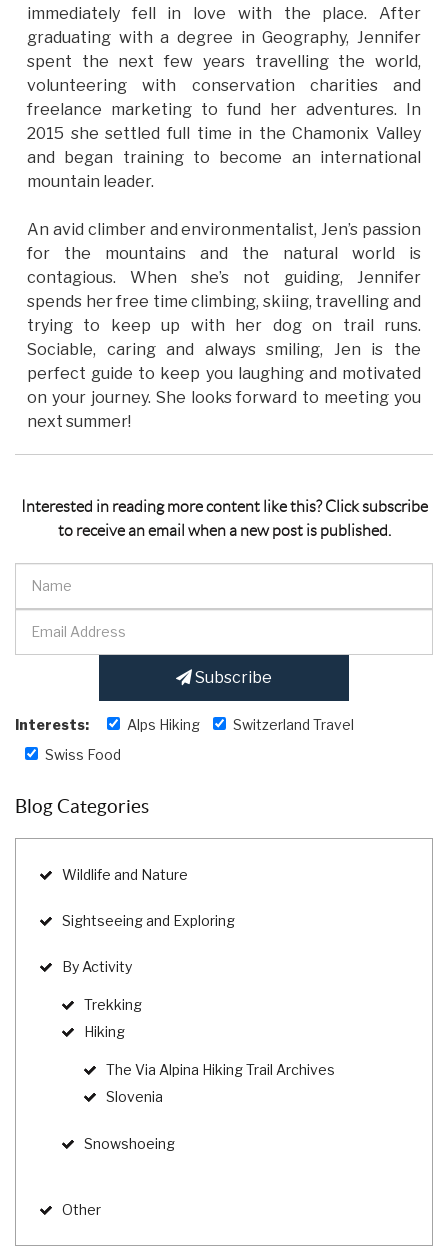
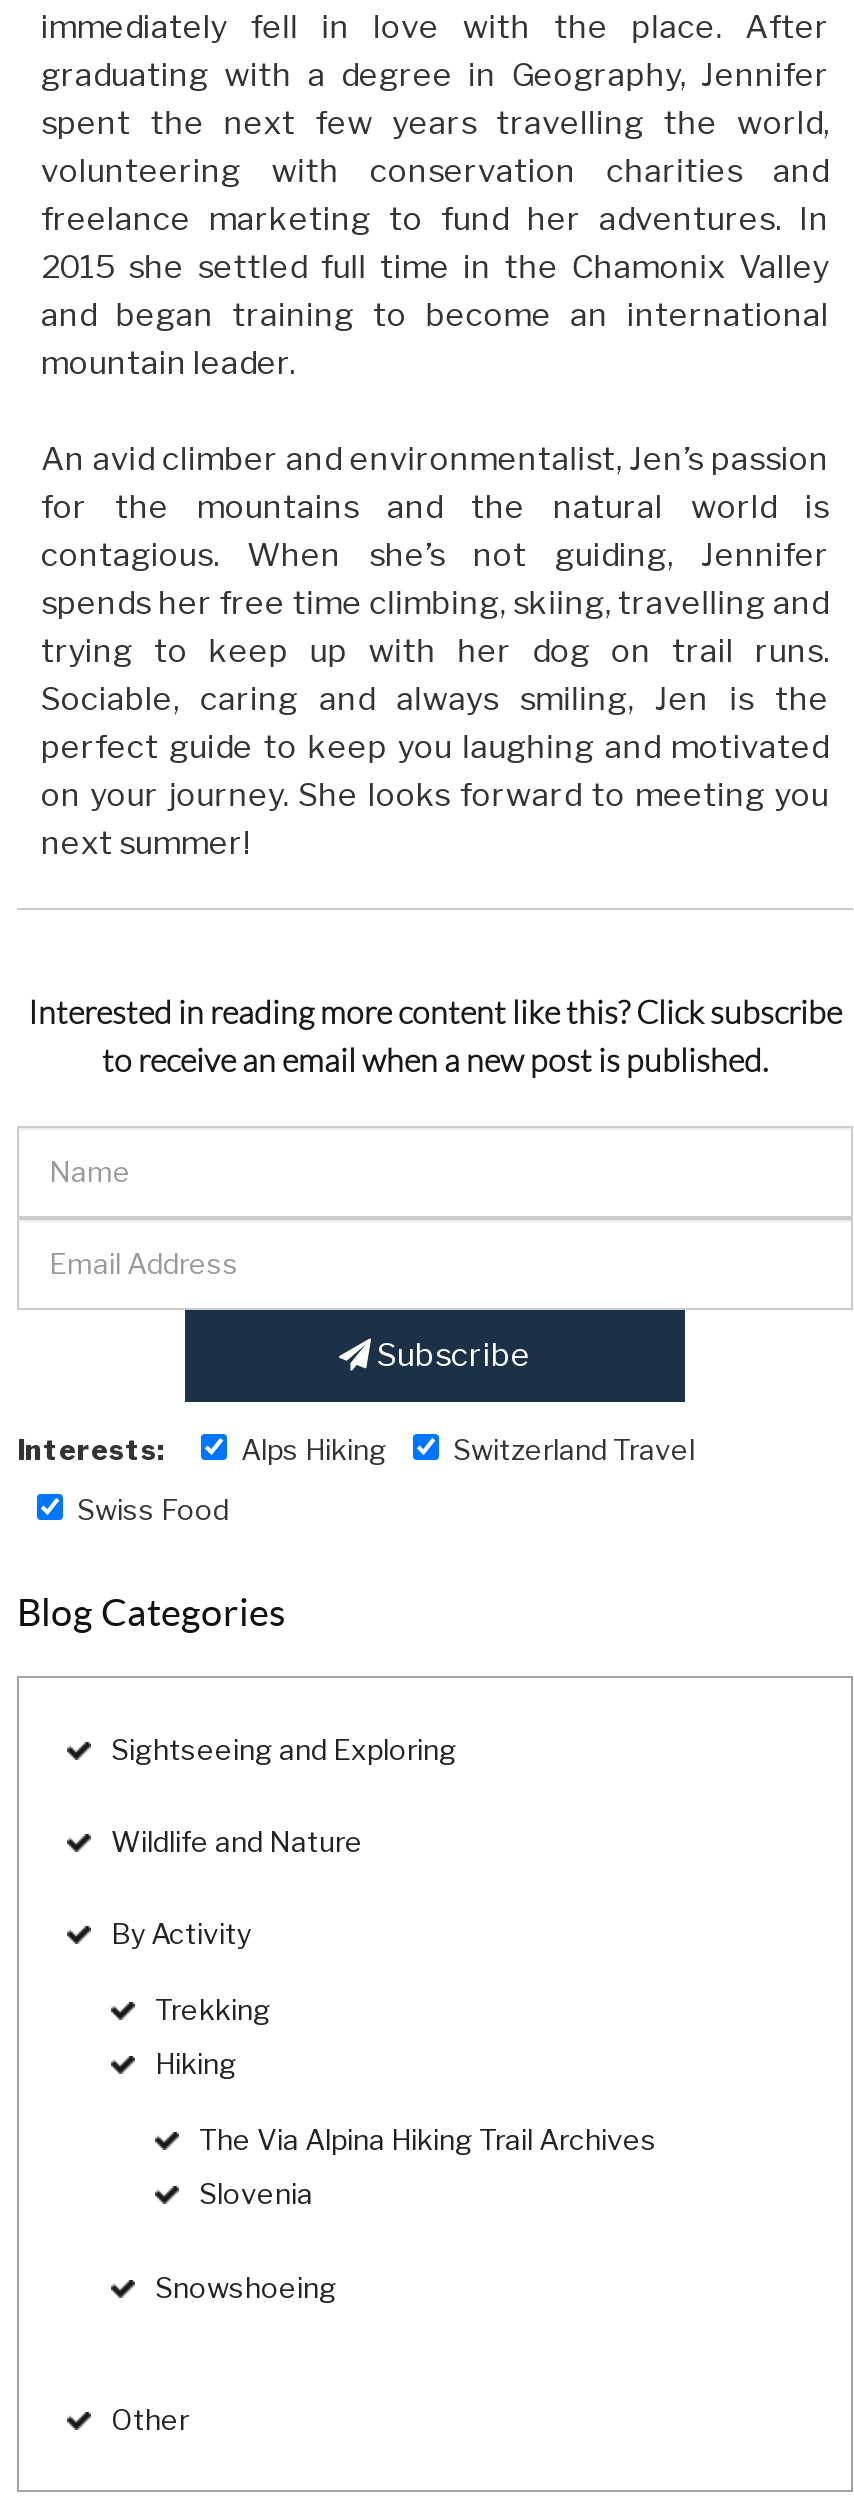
moved down: Wildlife and Nature

moved up: Sightseeing and Exploring
